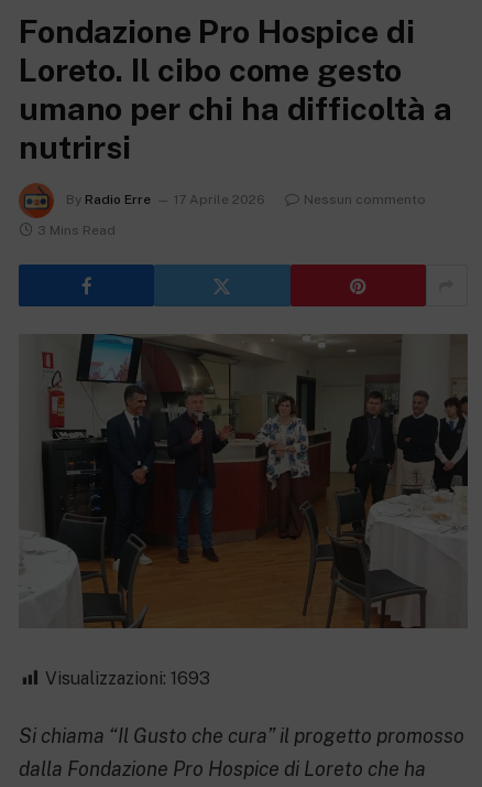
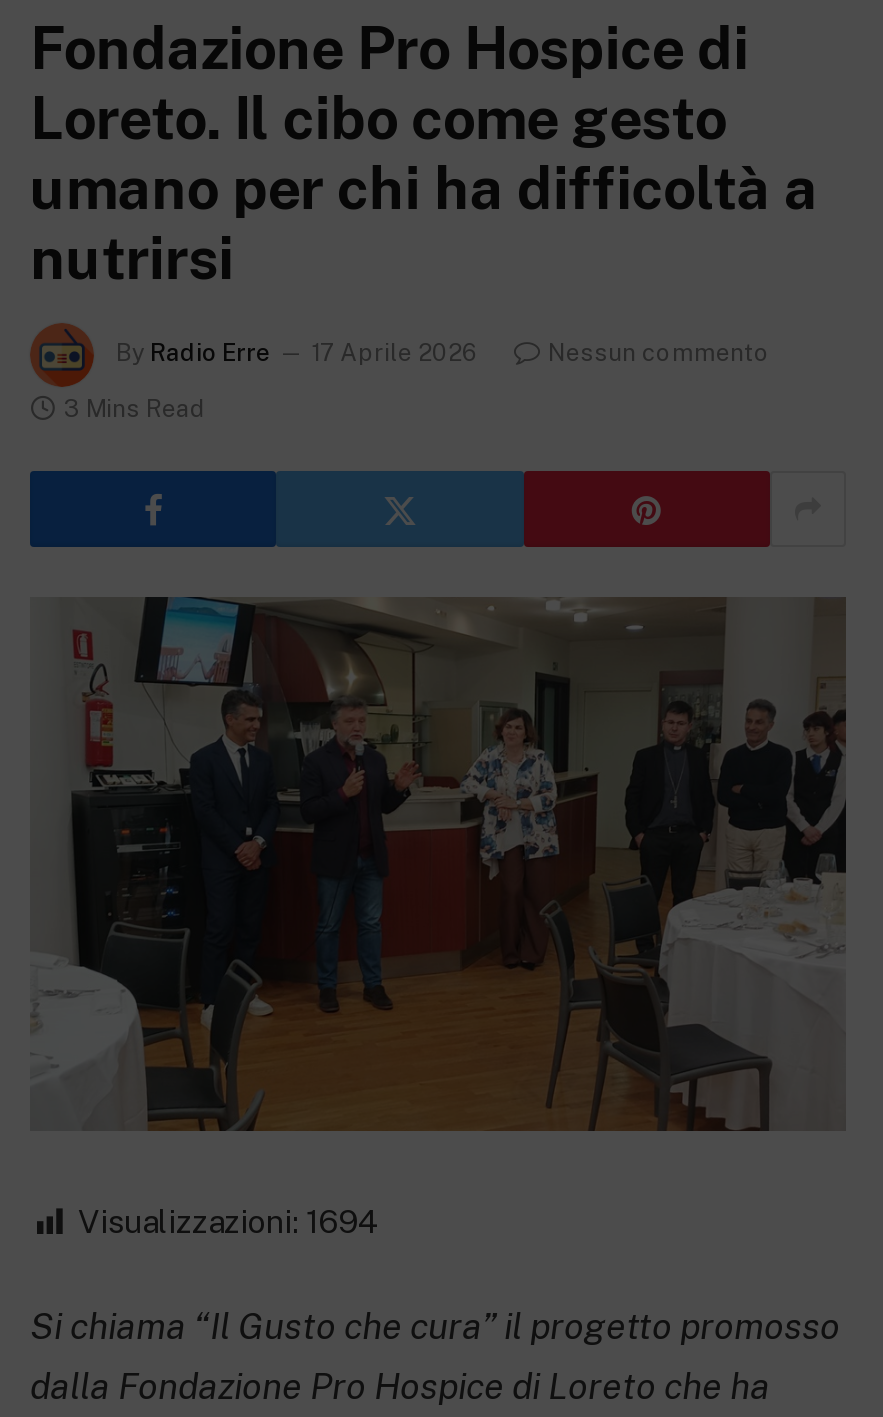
- Visualizzazioni: 1693
+ Visualizzazioni: 1694
